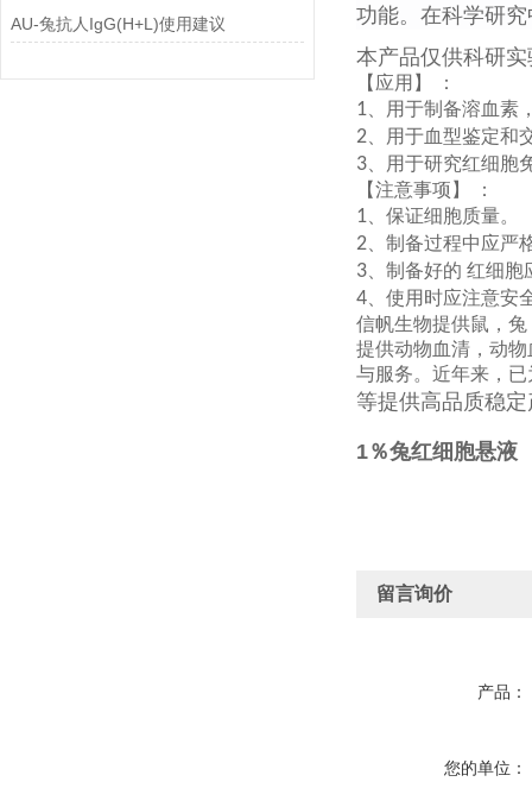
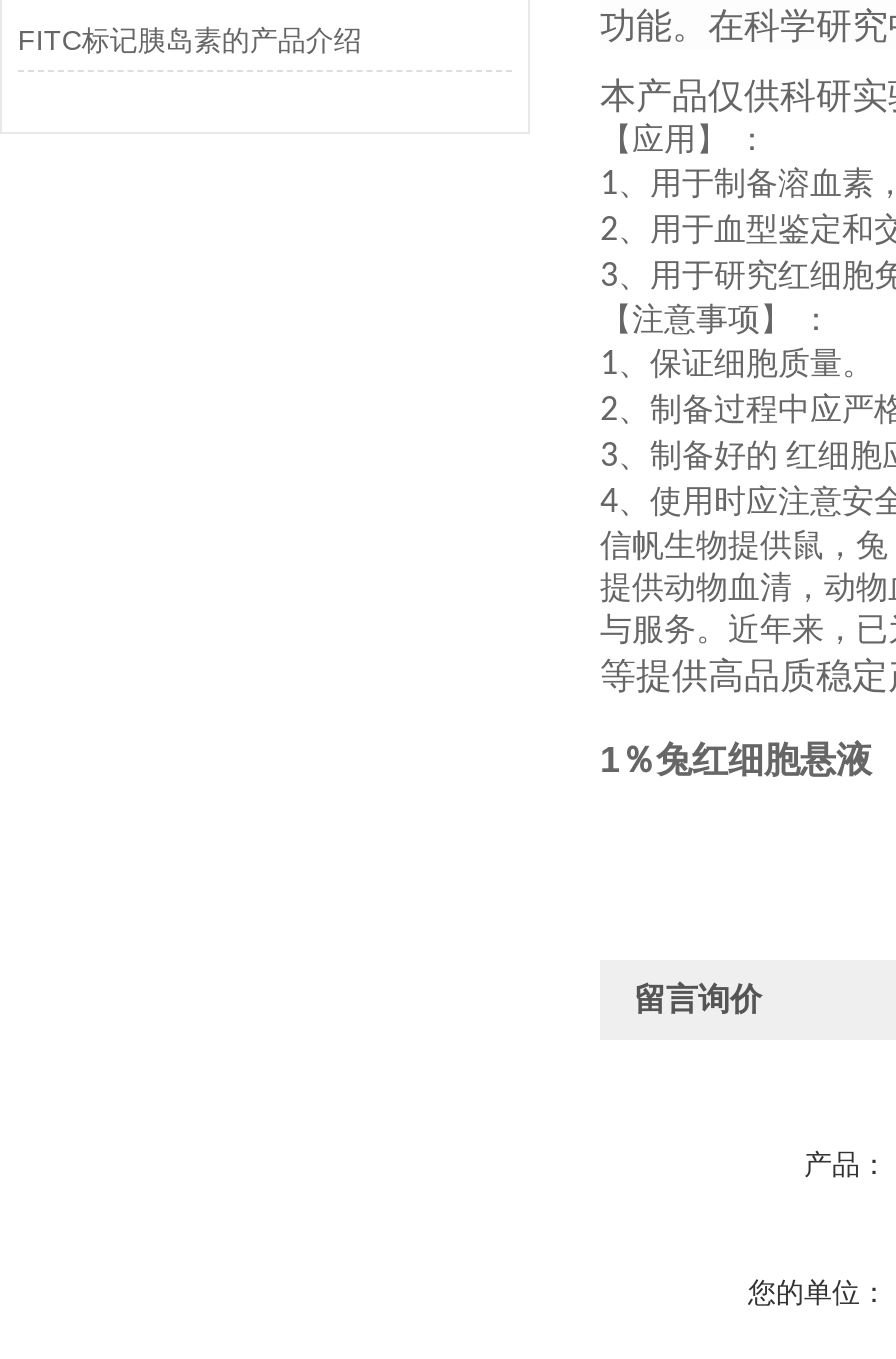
- AU-兔抗人IgG(H+L)使用建议
+ FITC标记胰岛素的产品介绍
